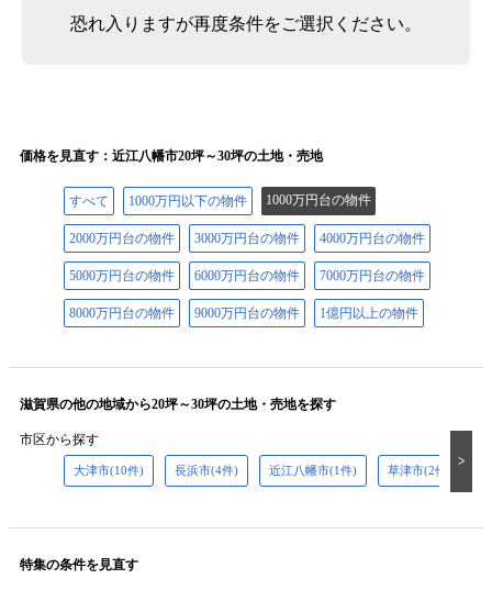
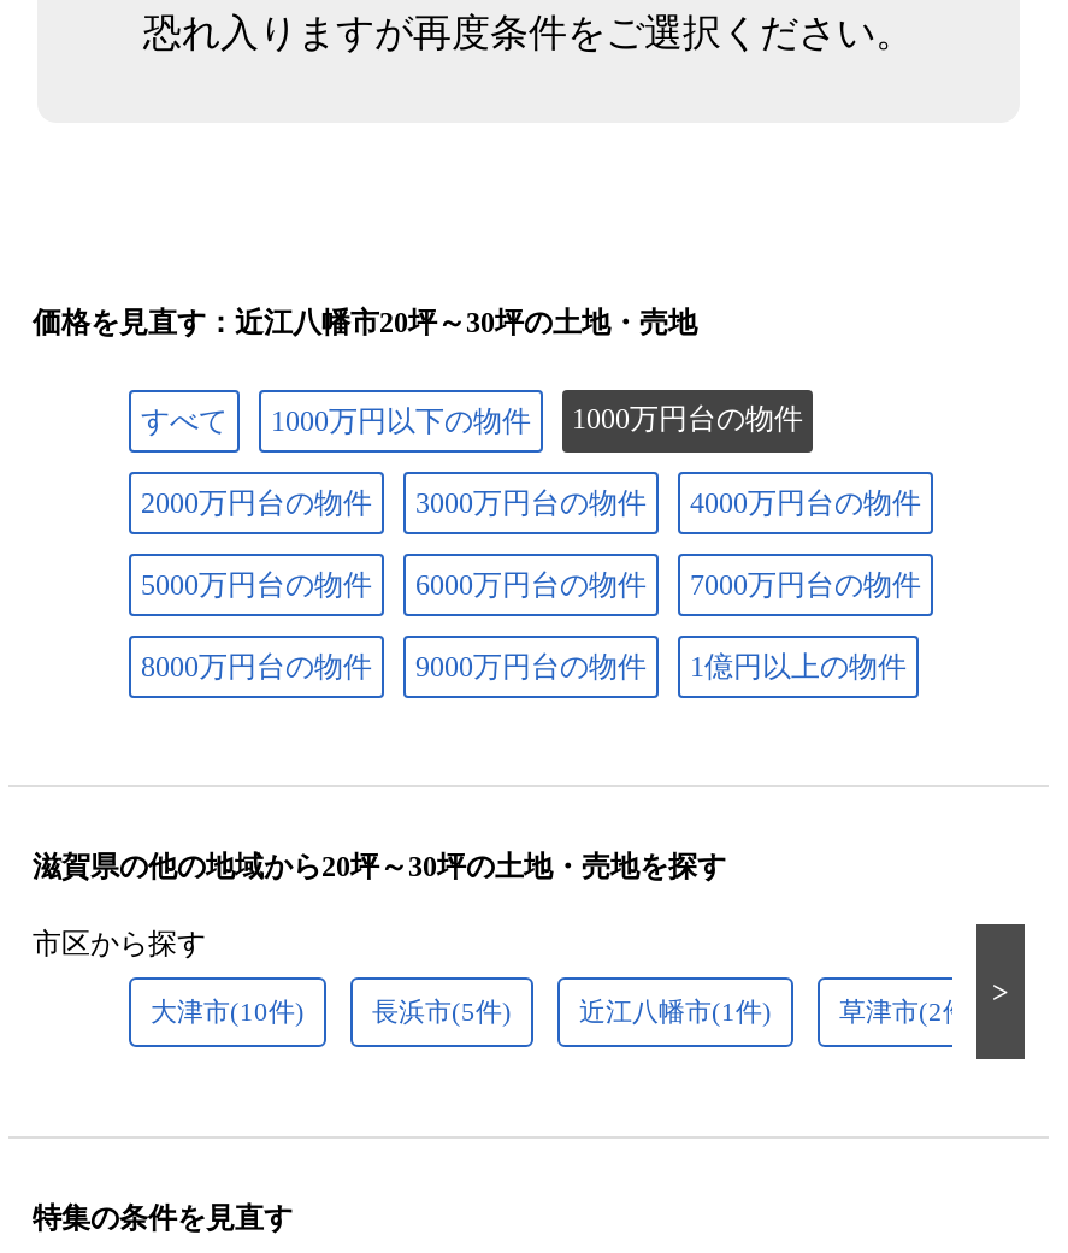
- 長浜市(4件)
+ 長浜市(5件)
